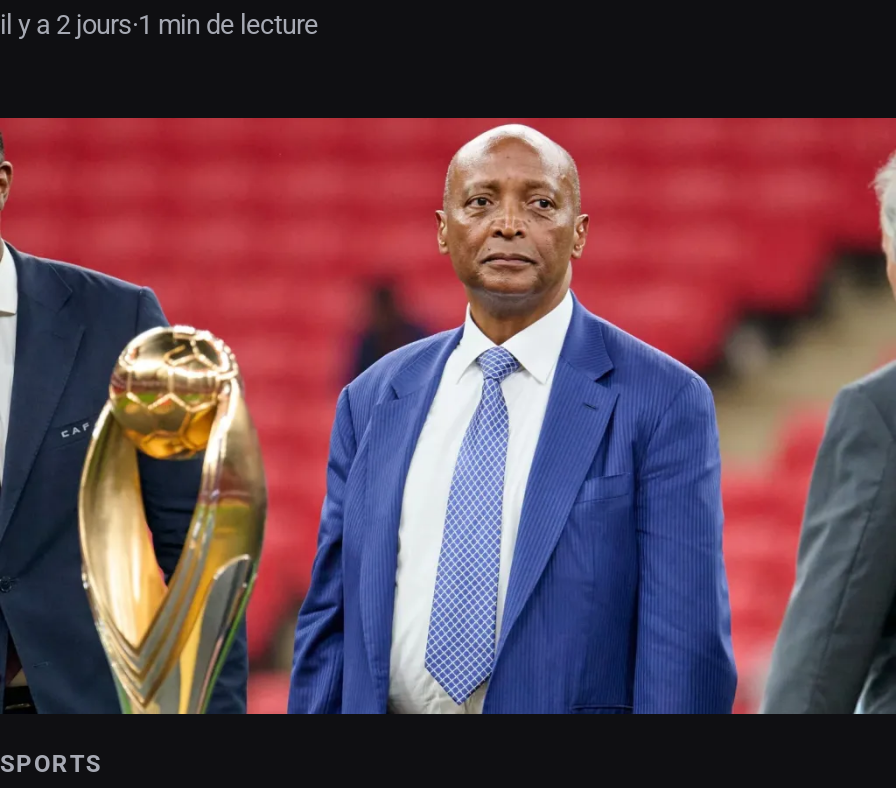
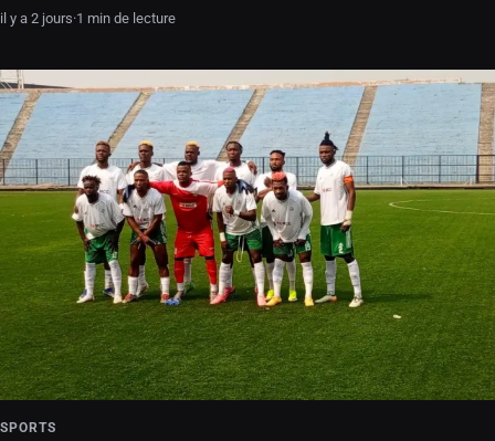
- [image]
+ [image]
